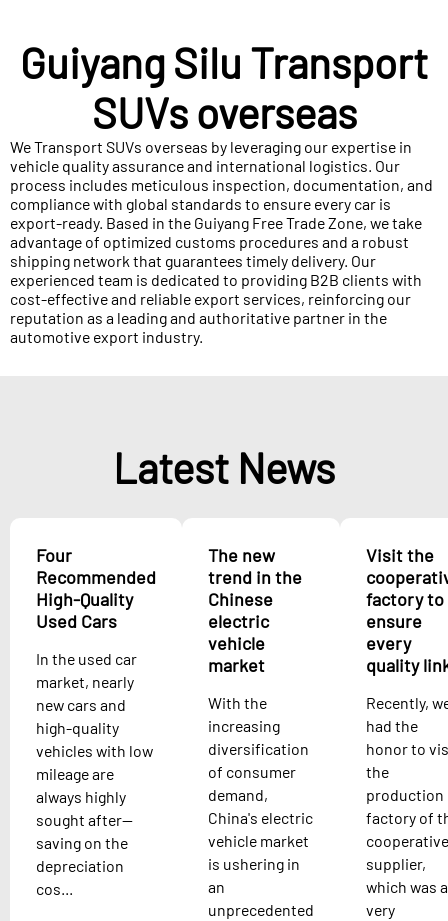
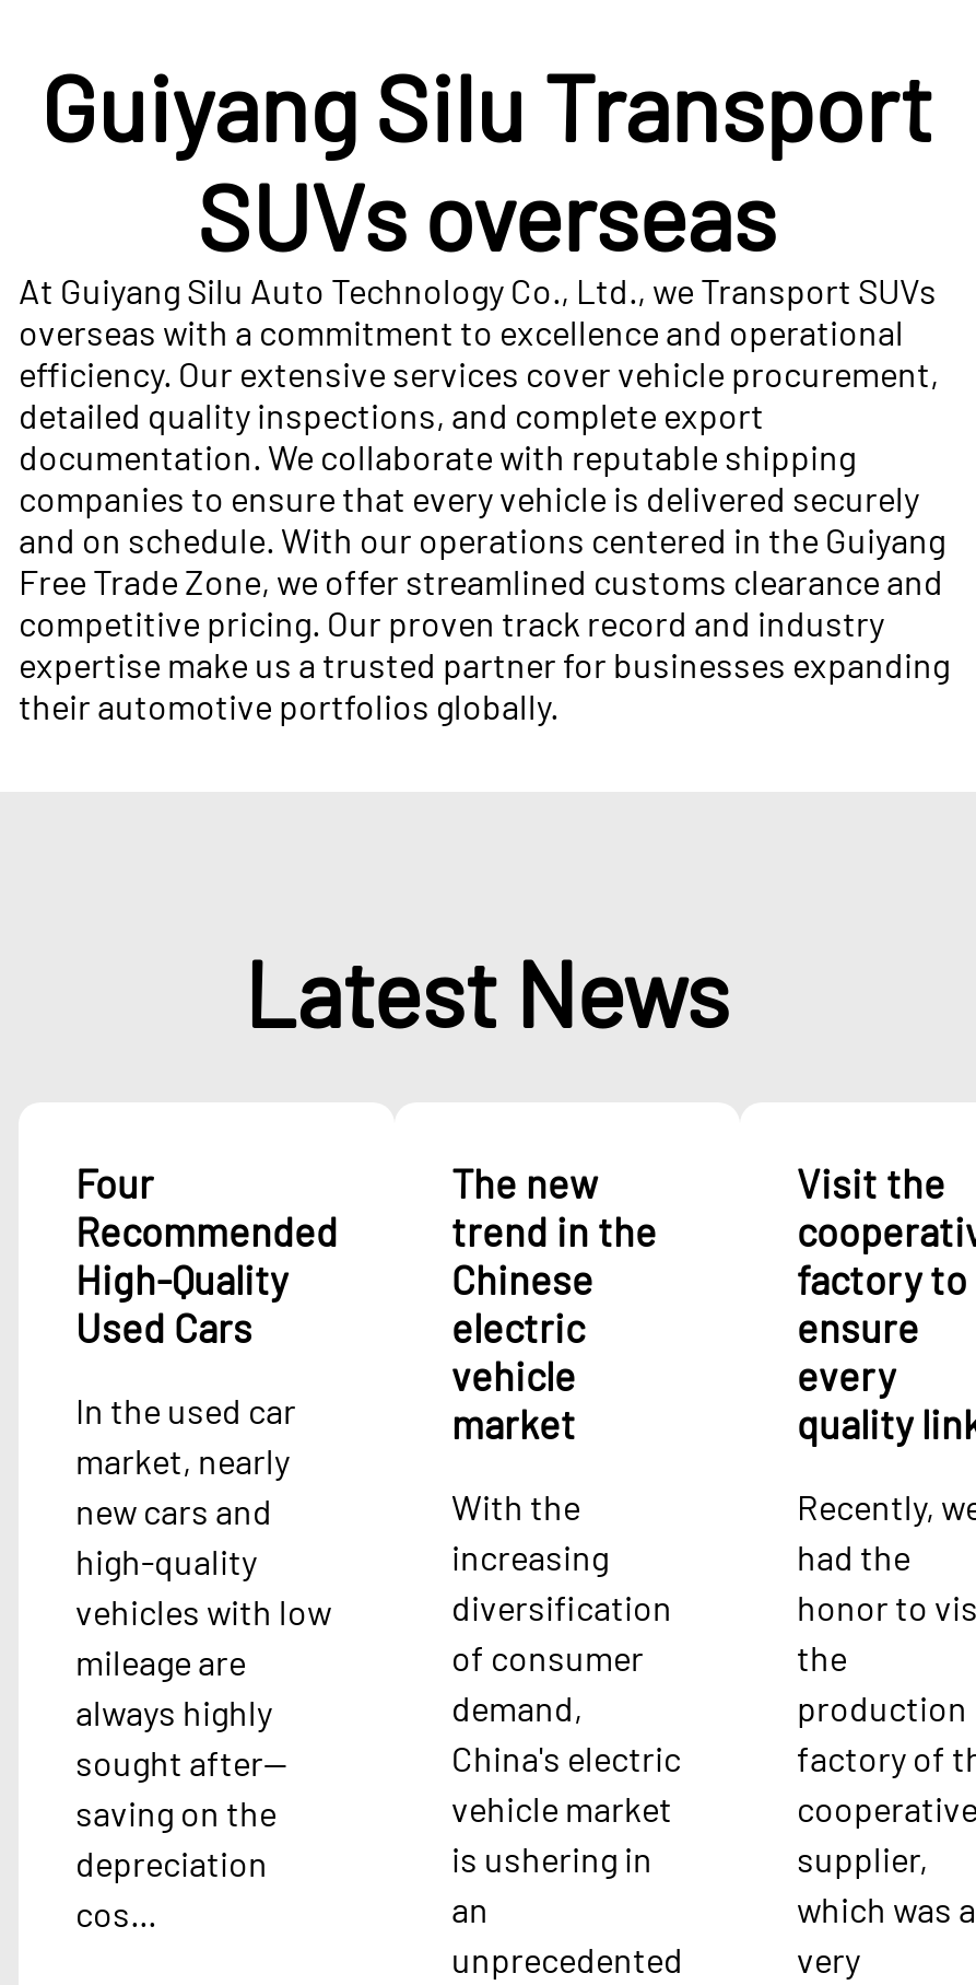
- We Transport SUVs overseas by leveraging our expertise in
- vehicle quality assurance and international logistics. Our
- process includes meticulous inspection, documentation, and
- compliance with global standards to ensure every car is
- export-ready. Based in the Guiyang Free Trade Zone, we take
- advantage of optimized customs procedures and a robust
- shipping network that guarantees timely delivery. Our
- experienced team is dedicated to providing B2B clients with
- cost-effective and reliable export services, reinforcing our
- reputation as a leading and authoritative partner in the
- automotive export industry.
+ At Guiyang Silu Auto Technology Co., Ltd., we Transport SUVs
+ overseas with a commitment to excellence and operational
+ efficiency. Our extensive services cover vehicle procurement,
+ detailed quality inspections, and complete export
+ documentation. We collaborate with reputable shipping
+ companies to ensure that every vehicle is delivered securely
+ and on schedule. With our operations centered in the Guiyang
+ Free Trade Zone, we offer streamlined customs clearance and
+ competitive pricing. Our proven track record and industry
+ expertise make us a trusted partner for businesses expanding
+ their automotive portfolios globally.
